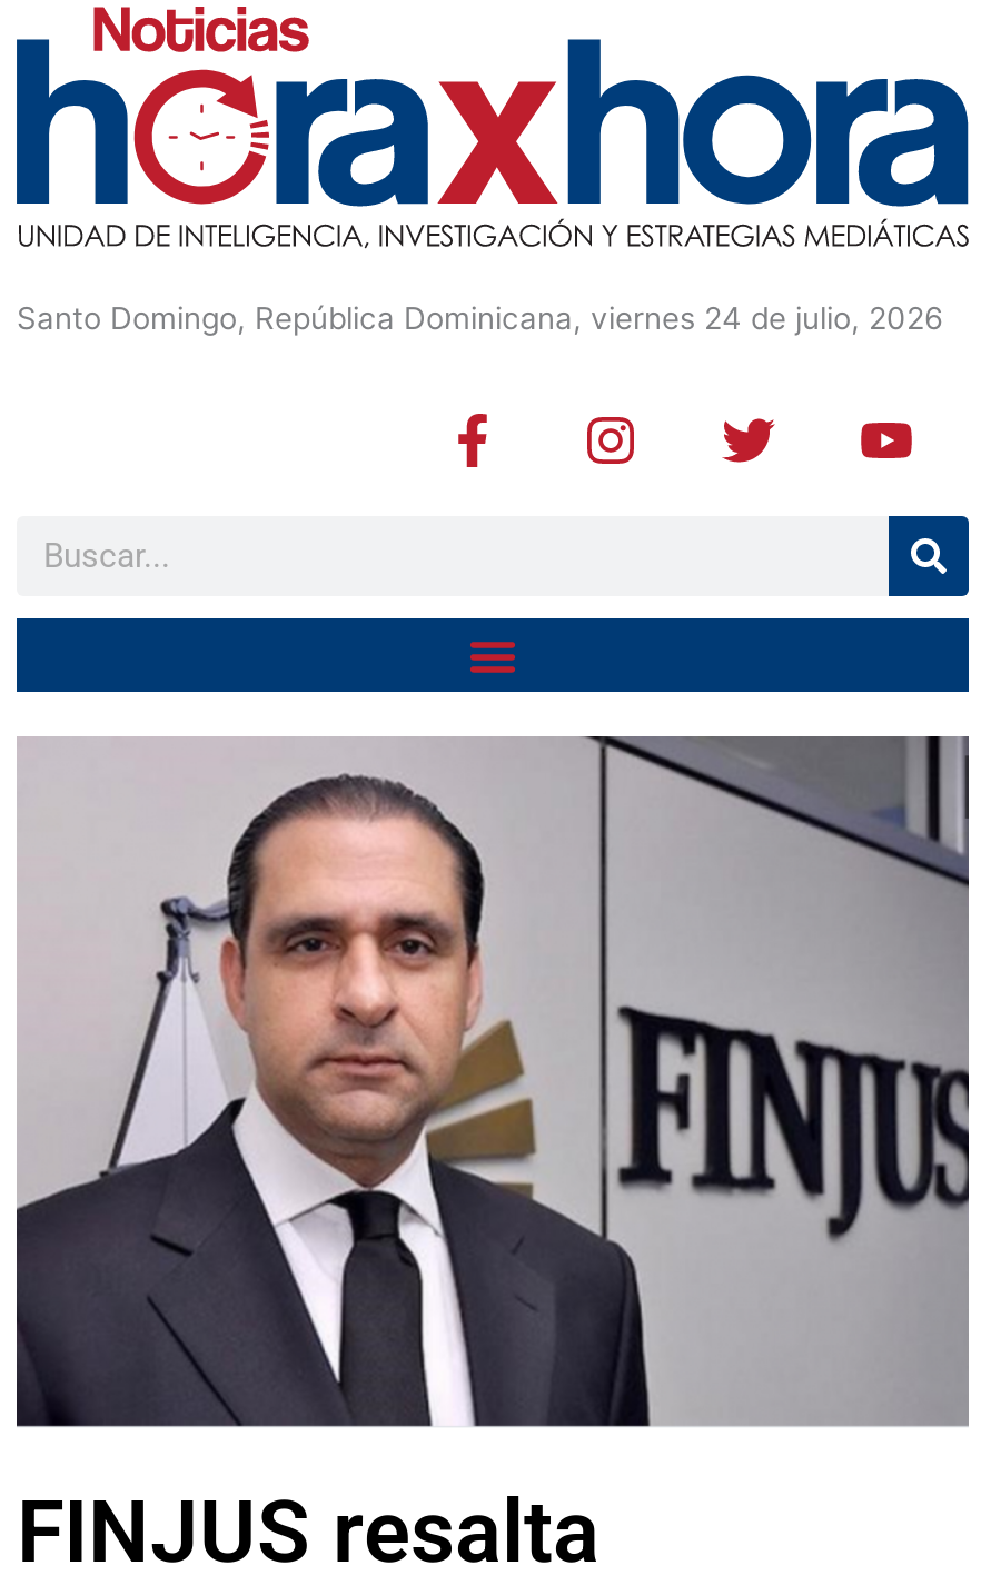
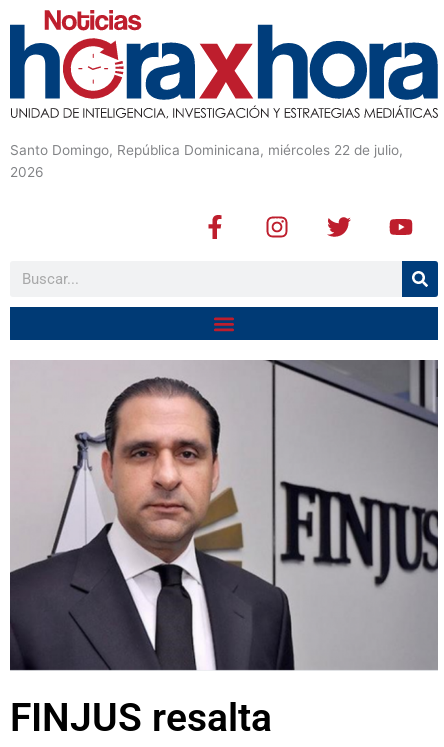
- Santo Domingo, República Dominicana, viernes 24 de julio, 2026
+ Santo Domingo, República Dominicana, miércoles 22 de julio,
+ 2026
